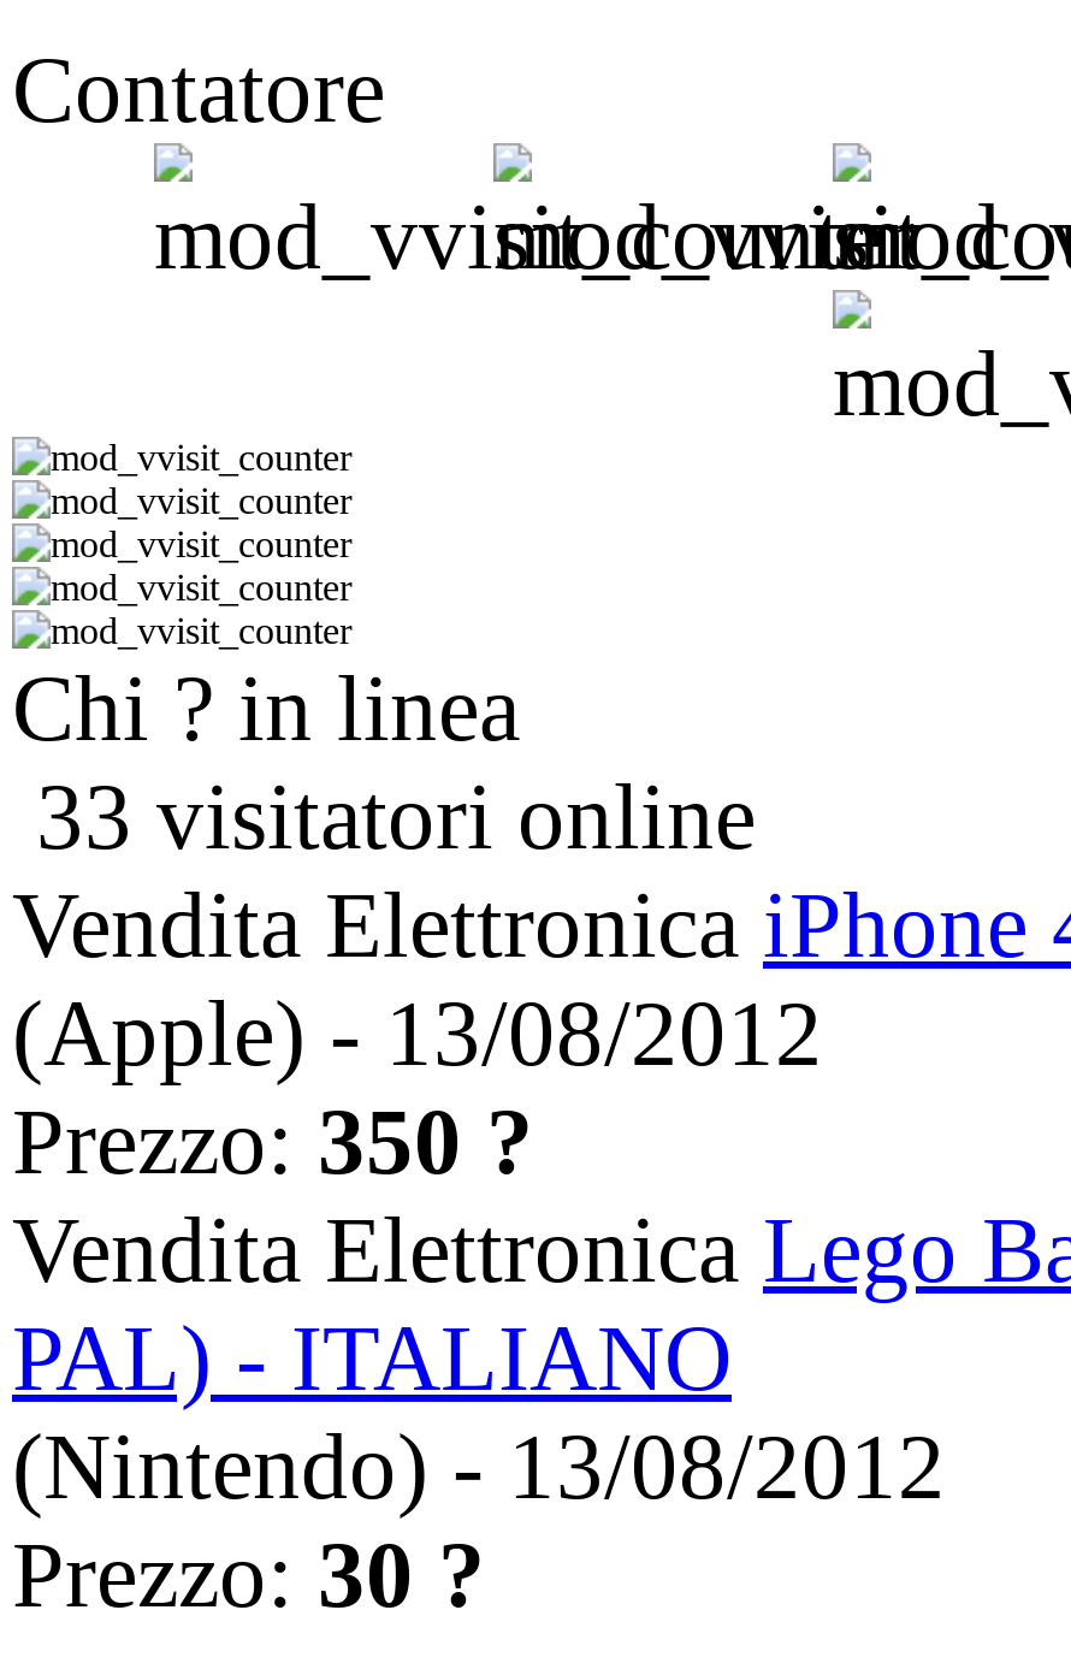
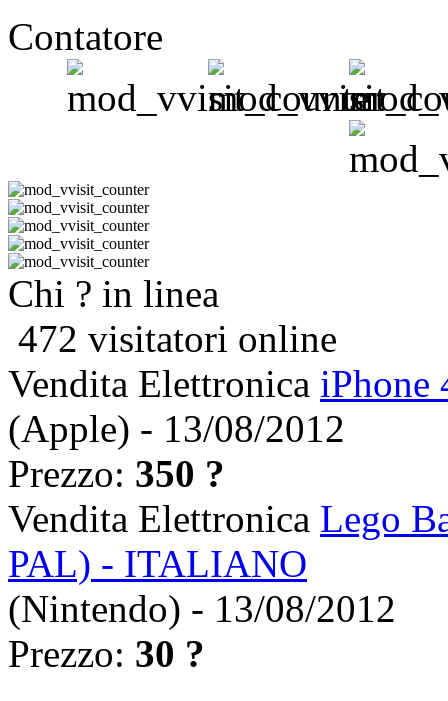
- 33 visitatori online
+ 472 visitatori online
